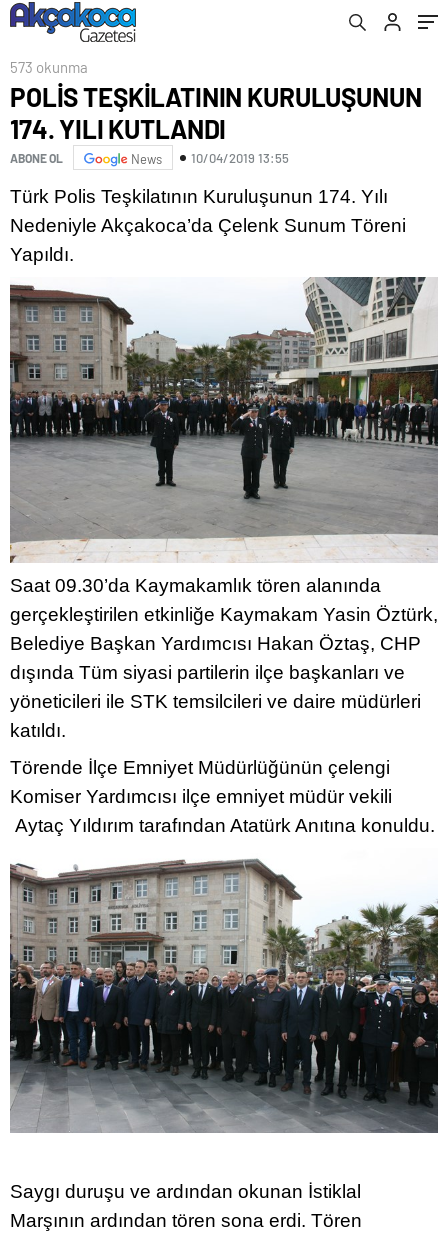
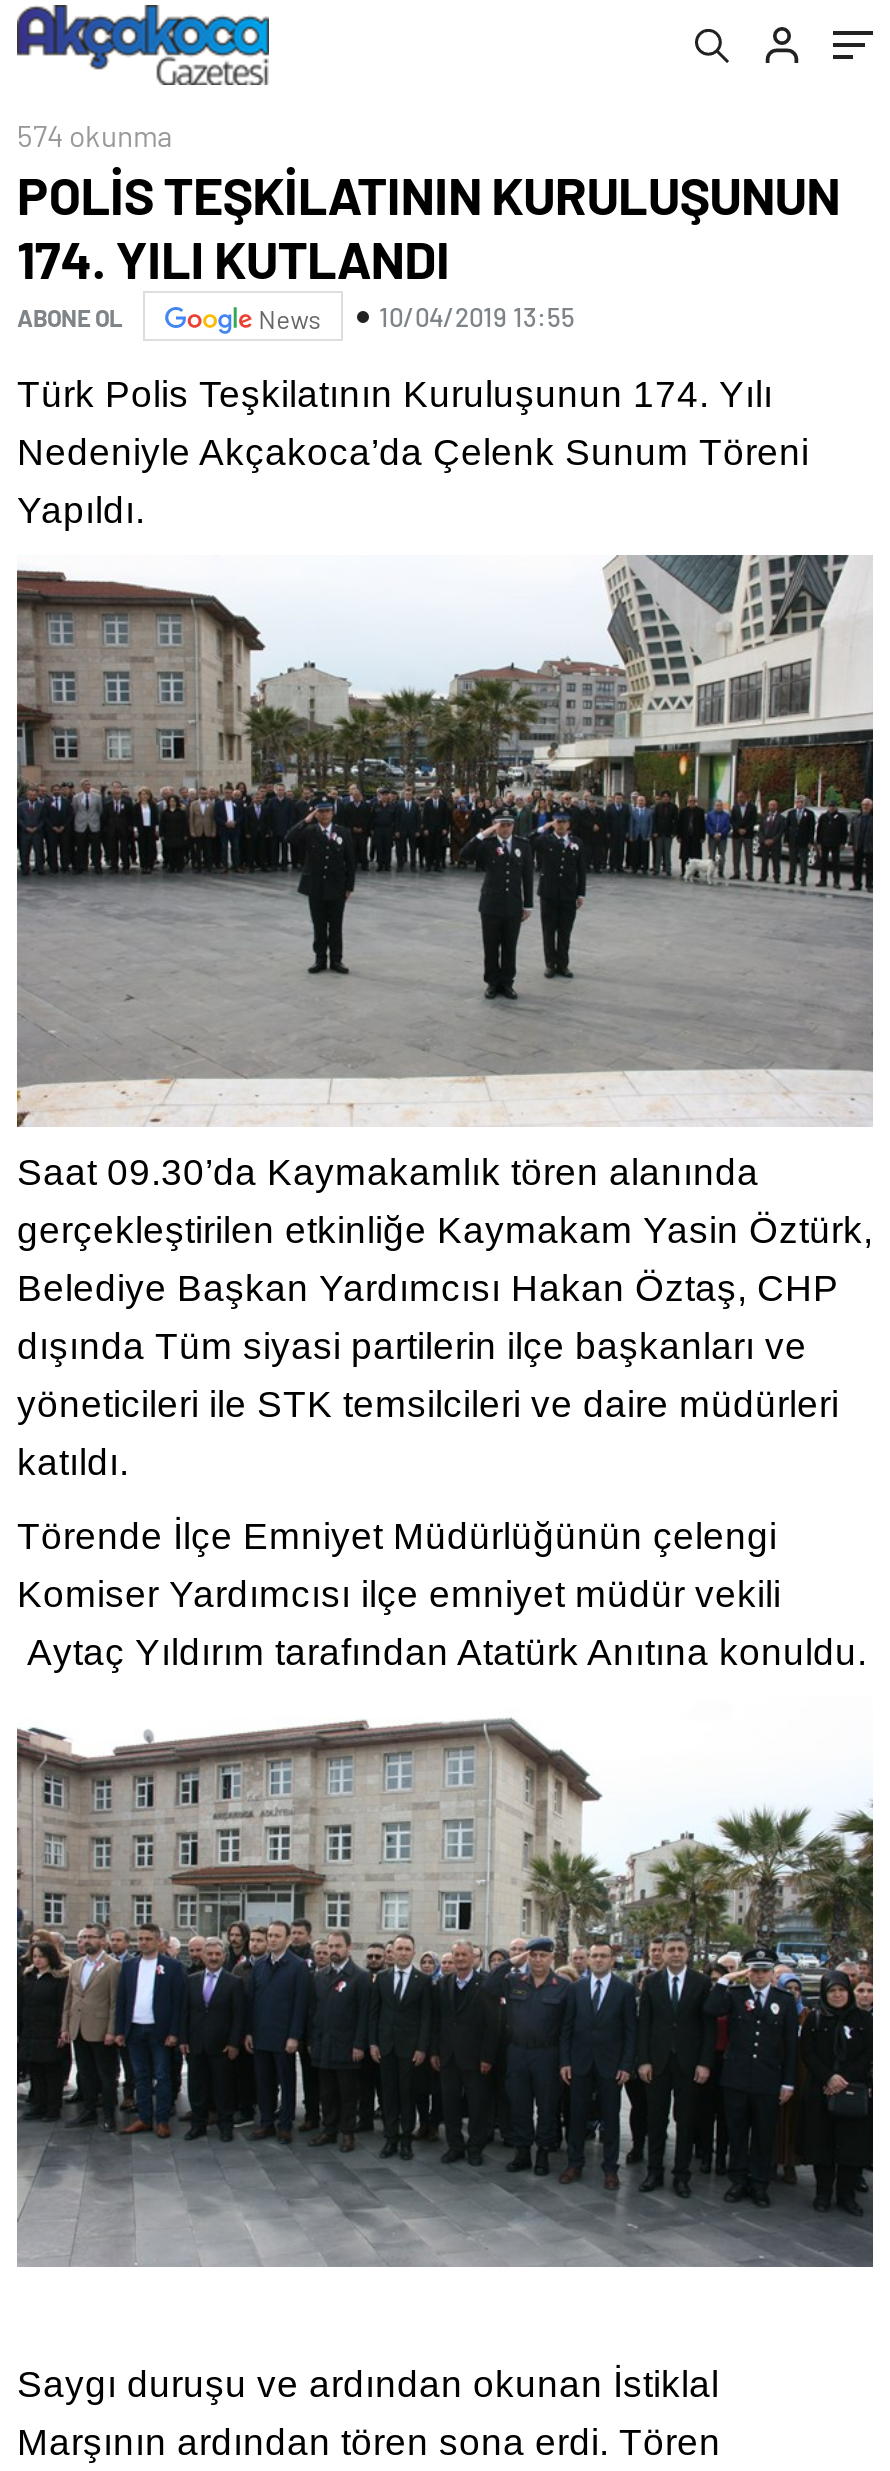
- 573 okunma
+ 574 okunma
